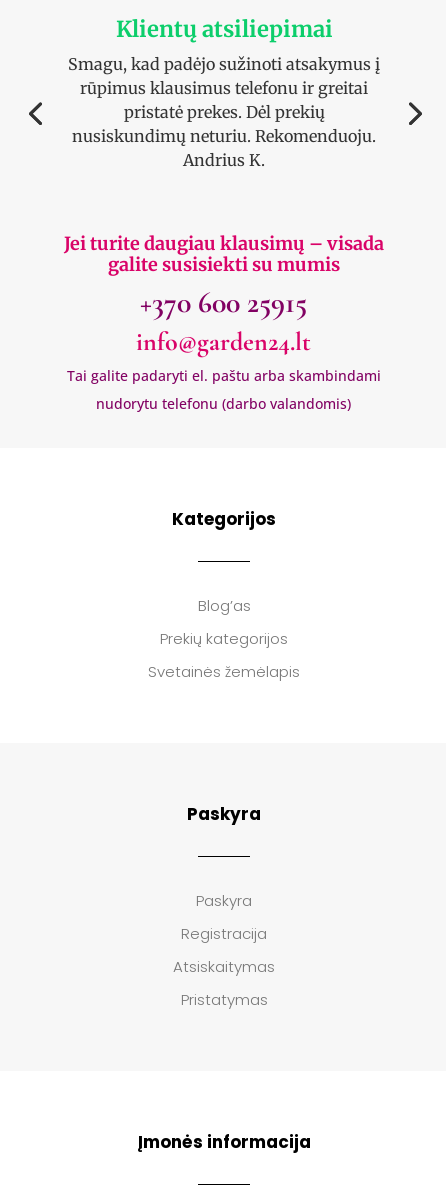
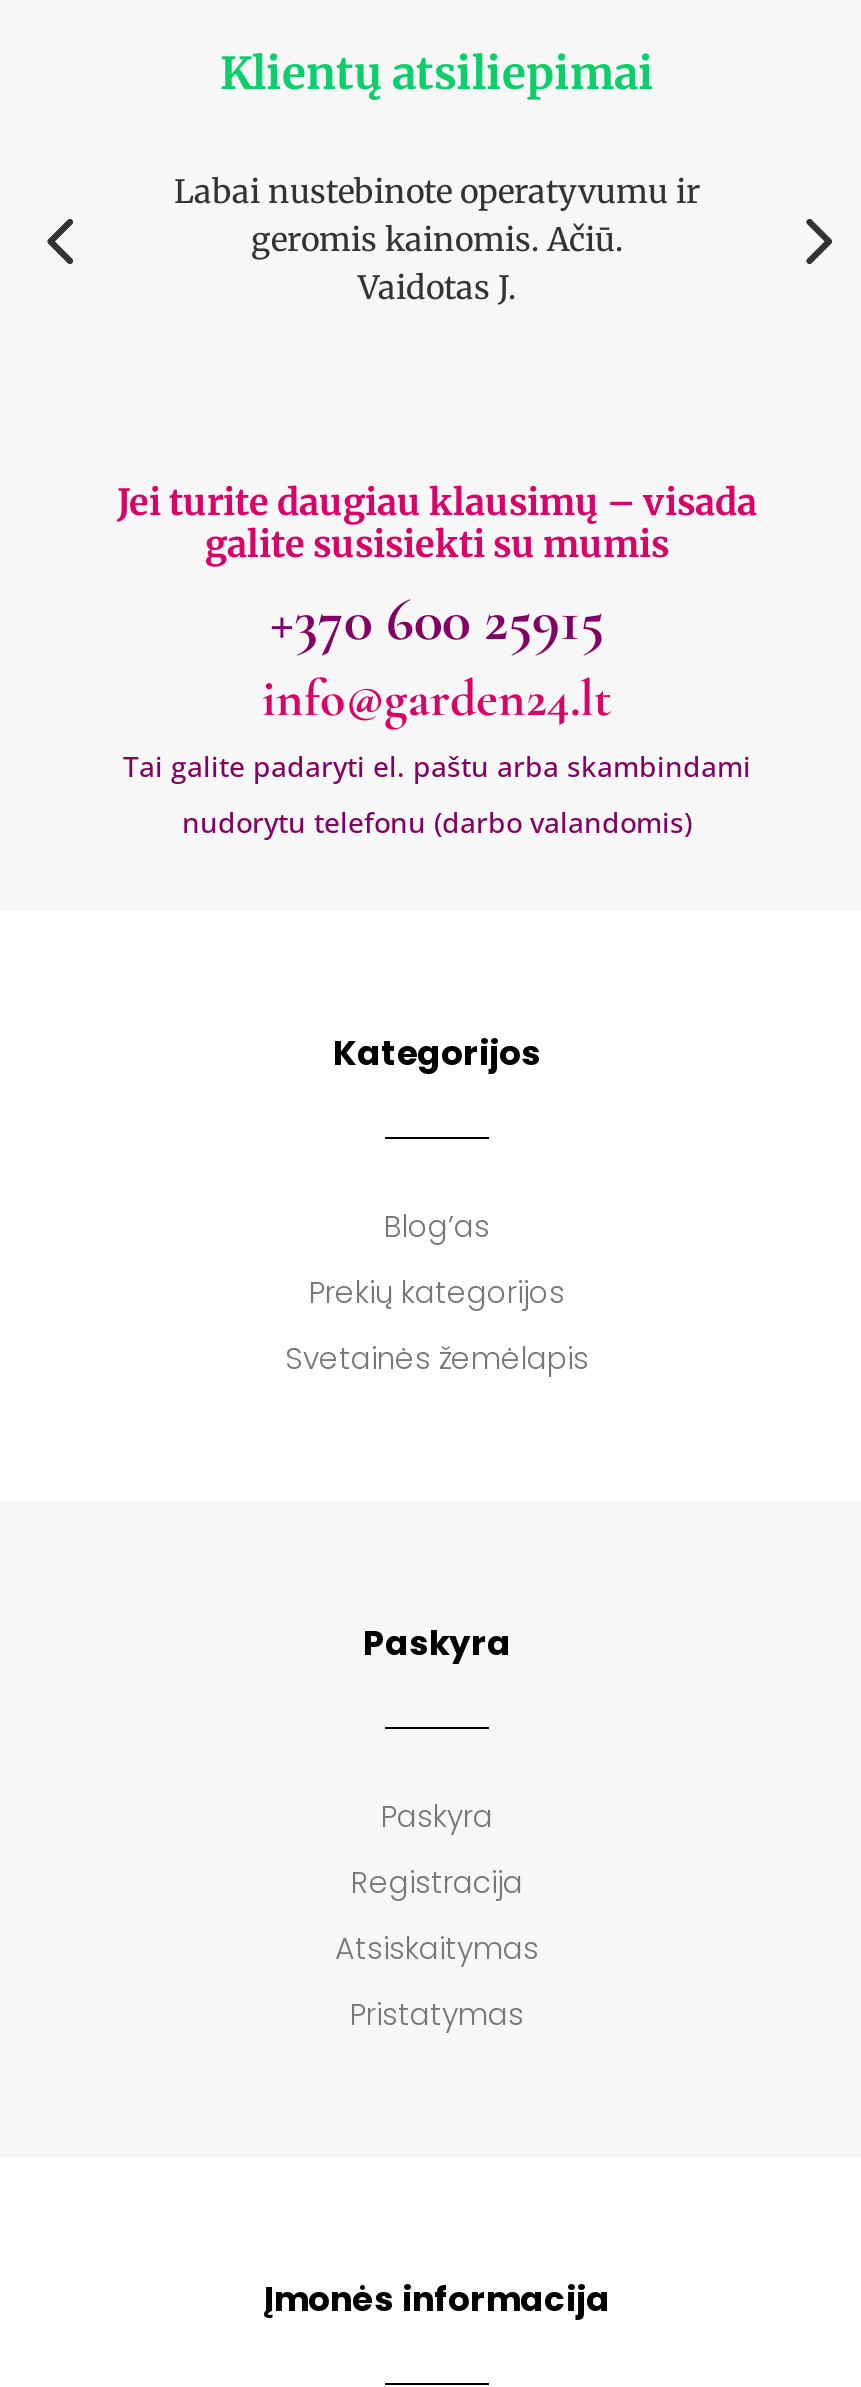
- Smagu, kad padėjo sužinoti atsakymus į
- rūpimus klausimus telefonu ir greitai
- pristatė prekes. Dėl prekių
- nusiskundimų neturiu. Rekomenduoju.
- Andrius K.
+ Labai nustebinote operatyvumu ir
+ geromis kainomis. Ačiū.
+ Vaidotas J.
